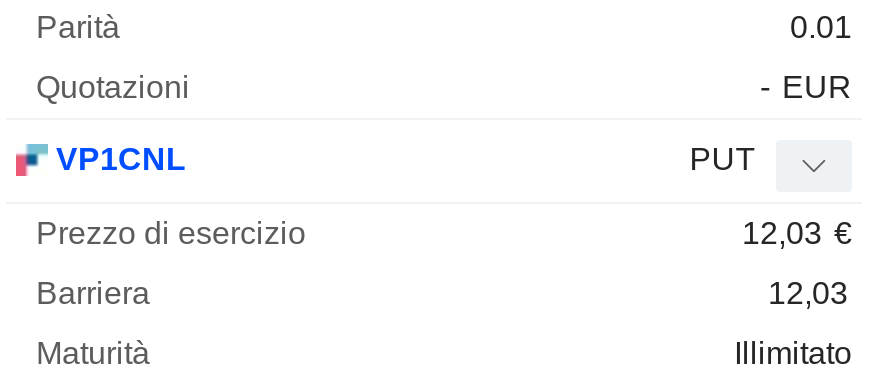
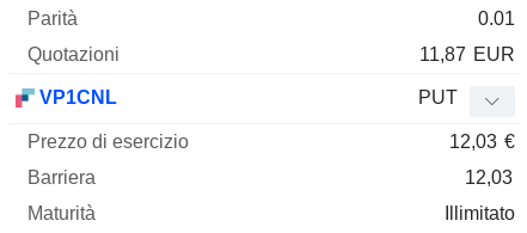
- - EUR
+ 11,87 EUR
